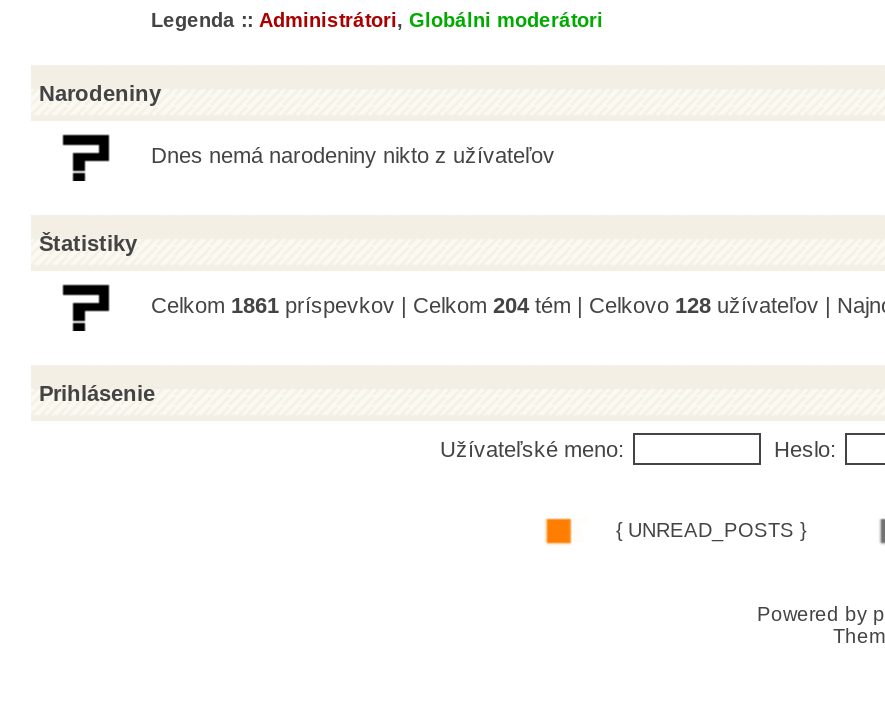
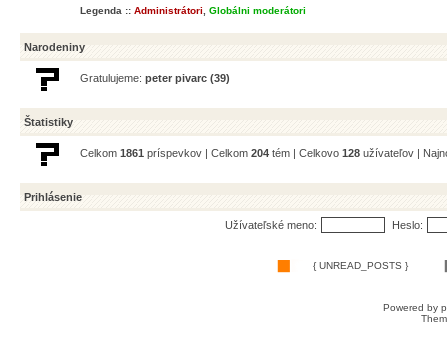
- Dnes nemá narodeniny nikto z užívateľov
+ Gratulujeme: peter pivarc (39)
